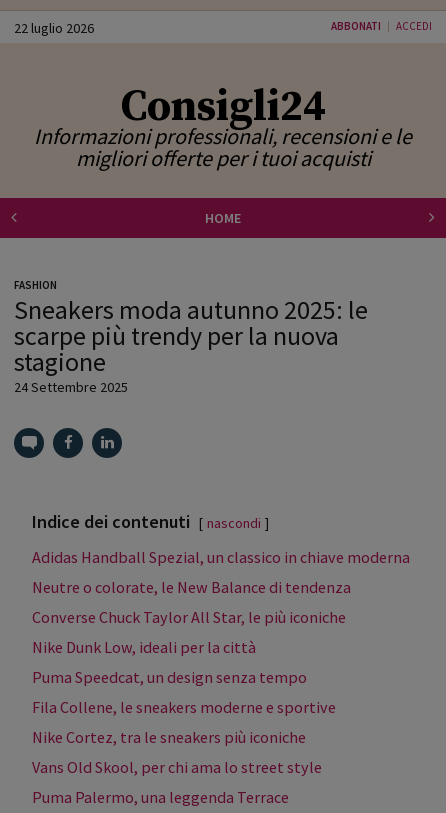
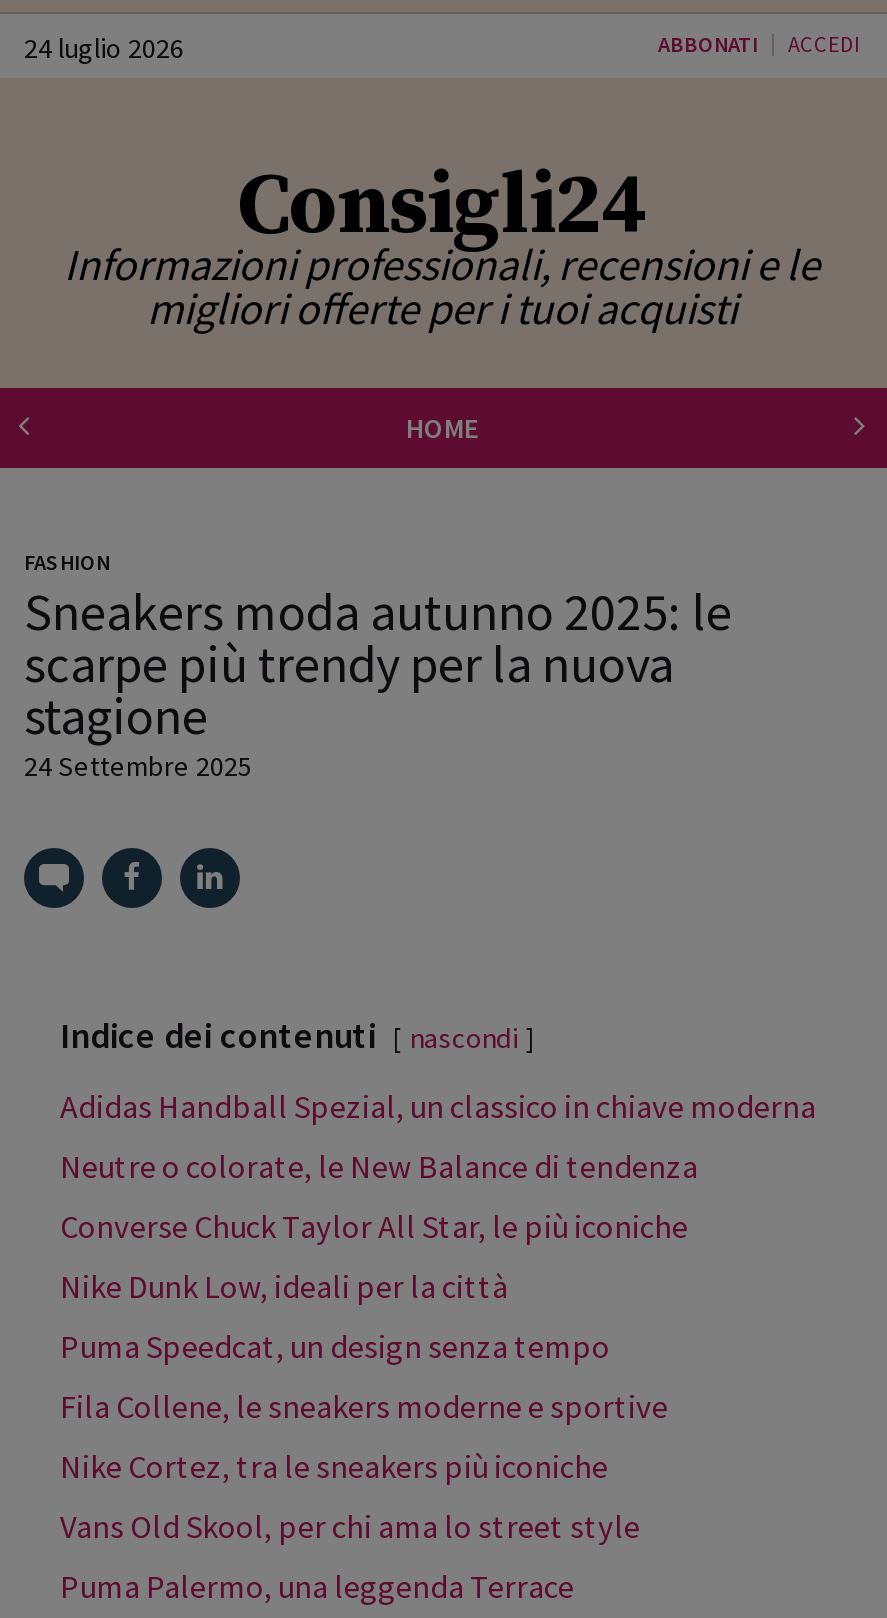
- 22 luglio 2026
+ 24 luglio 2026
